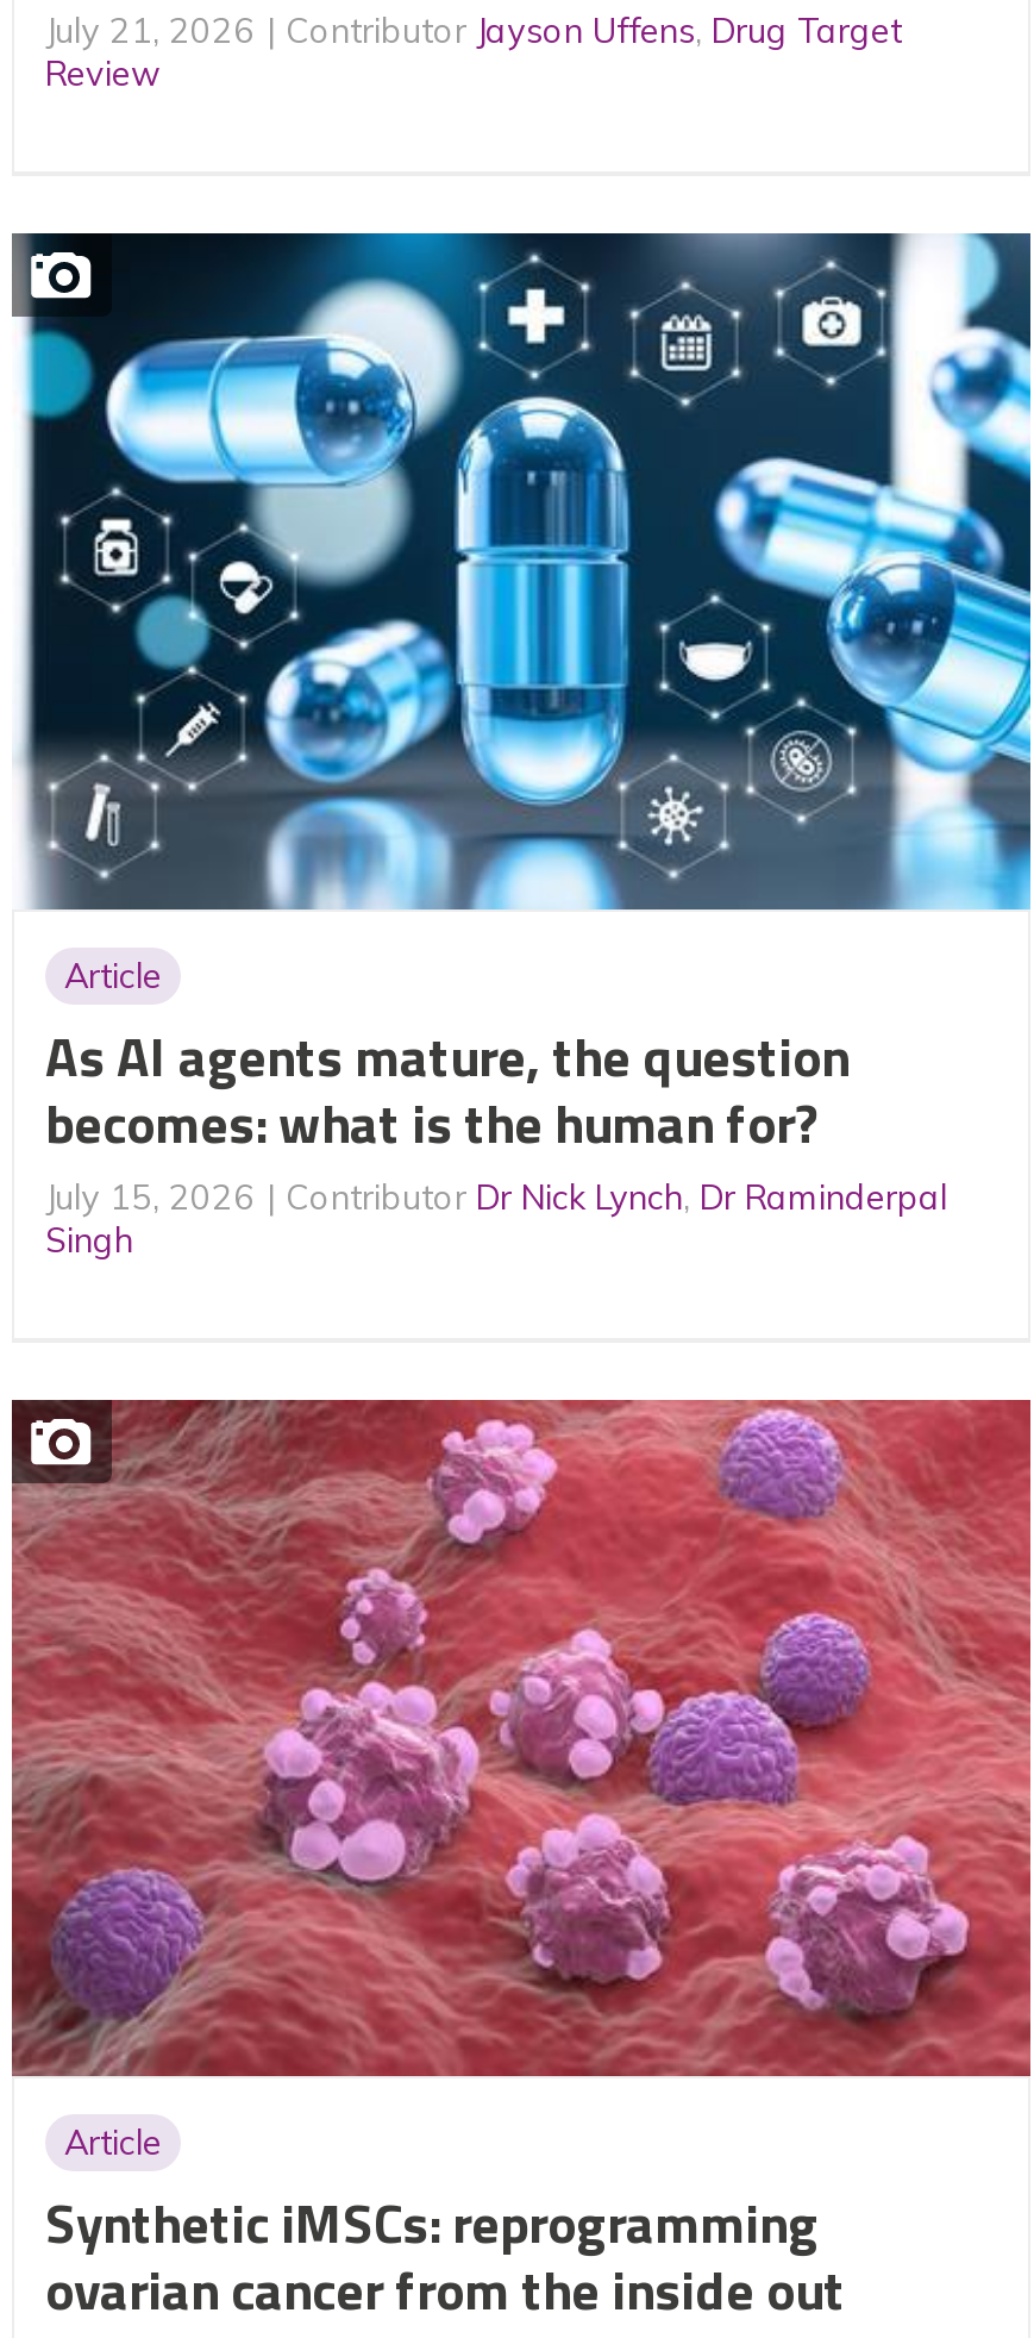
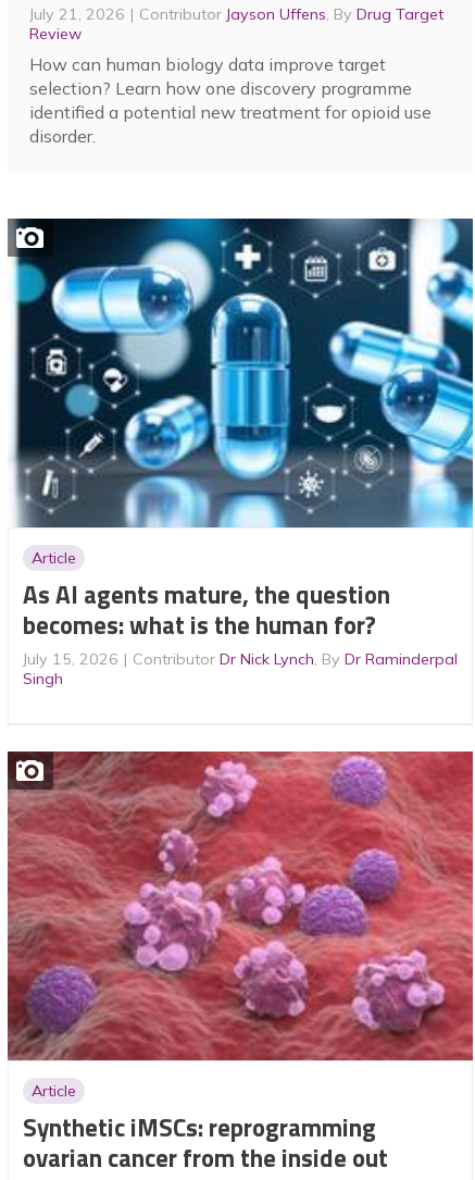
- Contributor Jayson Uffens, Drug Target
+ Contributor Jayson Uffens, By Drug Target

+ How can human biology data improve target
+ selection? Learn how one discovery programme
+ identified a potential new treatment for opioid use
+ disorder.

- Contributor Dr Nick Lynch, Dr Raminderpal
+ Contributor Dr Nick Lynch, By Dr Raminderpal
